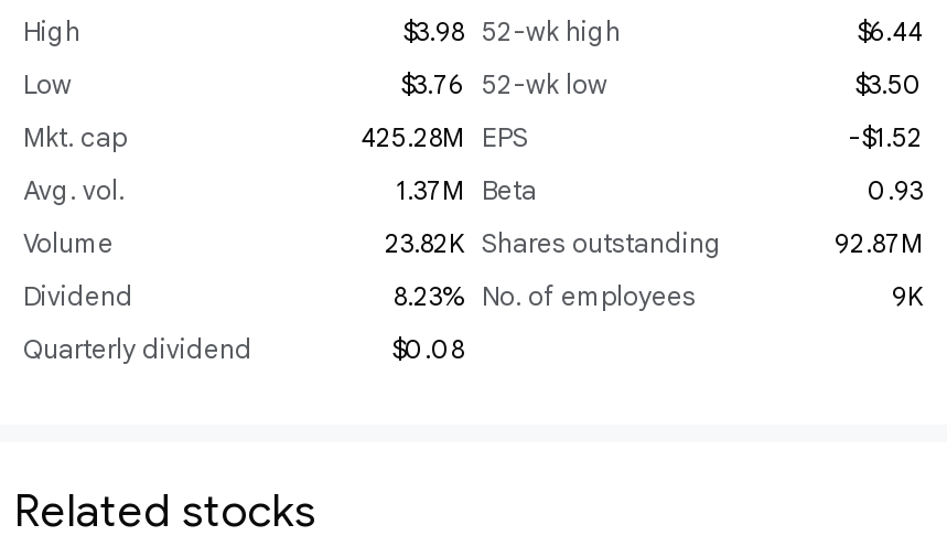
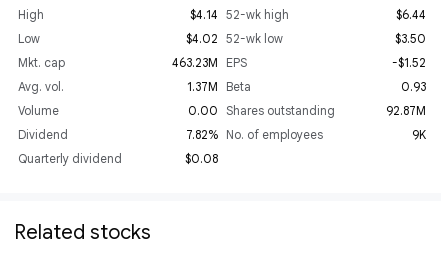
- $3.98 52-wk high
+ $4.14 52-wk high

- $3.76 52-wk low
+ $4.02 52-wk low

- 425.28M EPS
+ 463.23M EPS

- 23.82K Shares outstanding
+ 0.00 Shares outstanding

- 8.23% No. of employees
+ 7.82% No. of employees
